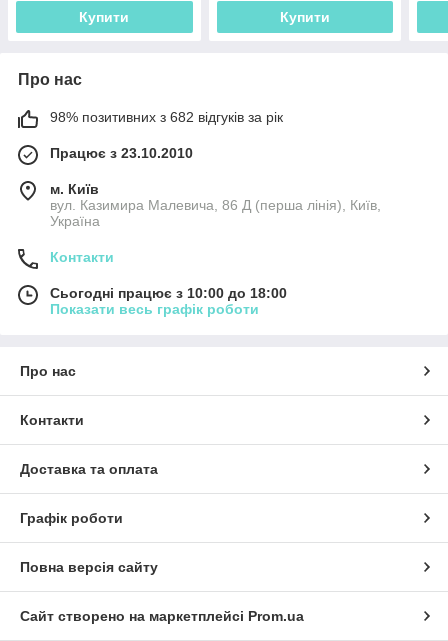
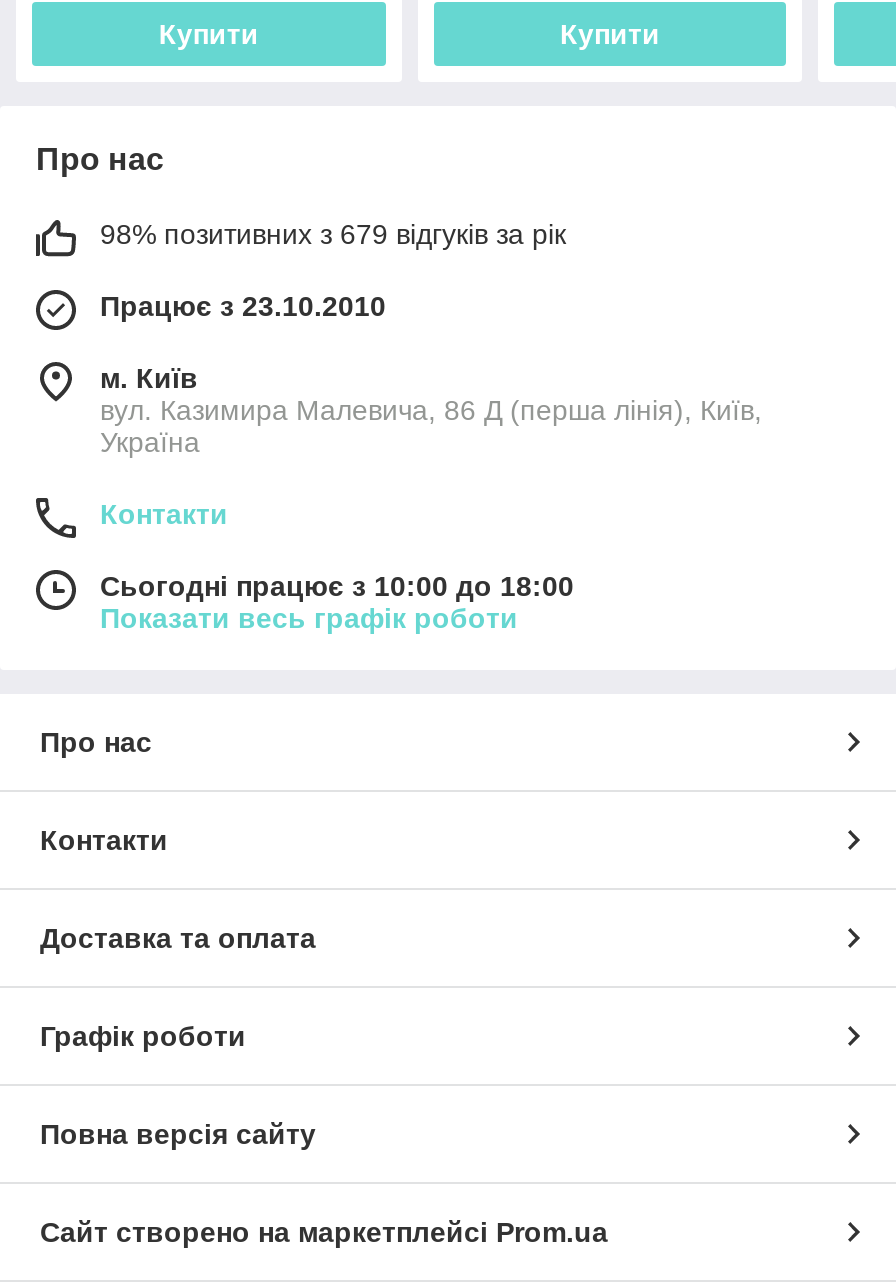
- 98% позитивних з 682 відгуків за рік
+ 98% позитивних з 679 відгуків за рік
